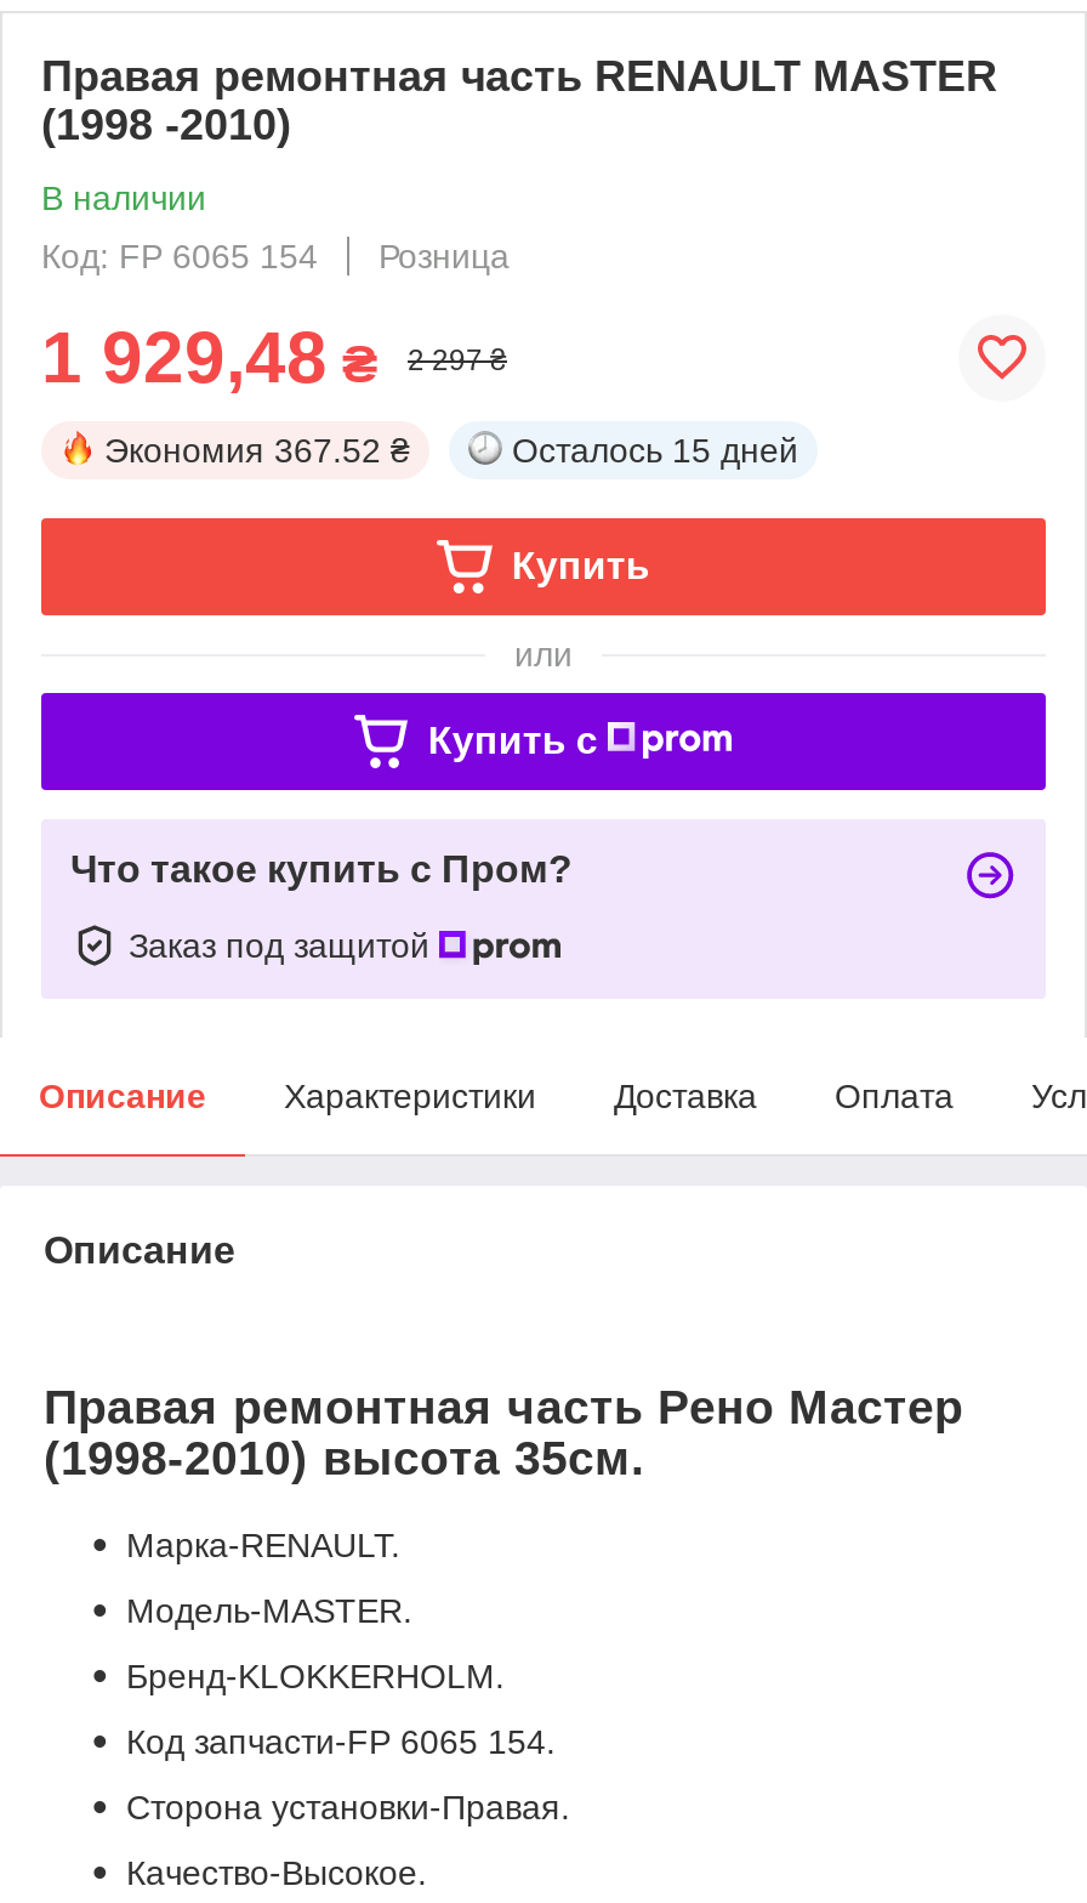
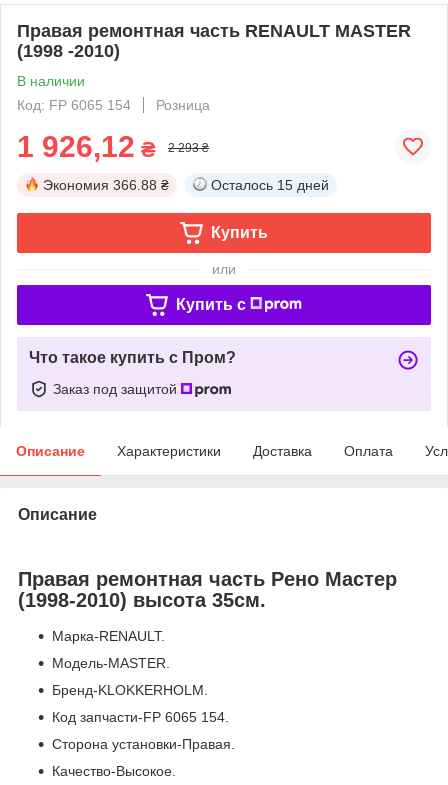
- 1 929,48 ₴
+ 1 926,12 ₴

- 2 297 ₴
+ 2 293 ₴

- Экономия 367.52 ₴
+ Экономия 366.88 ₴
